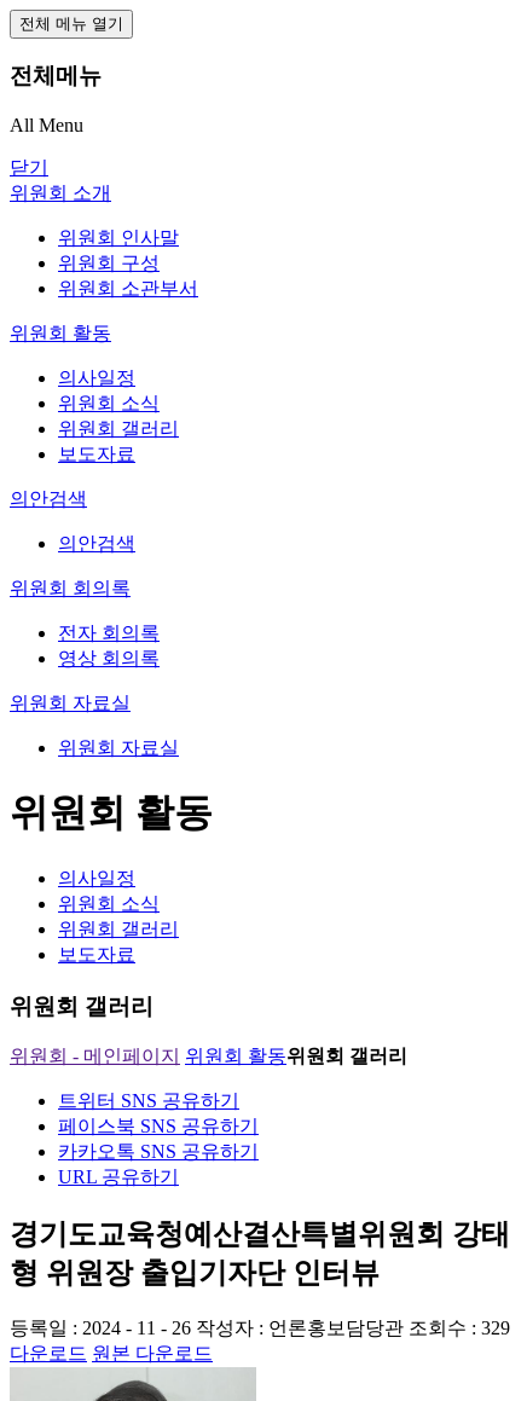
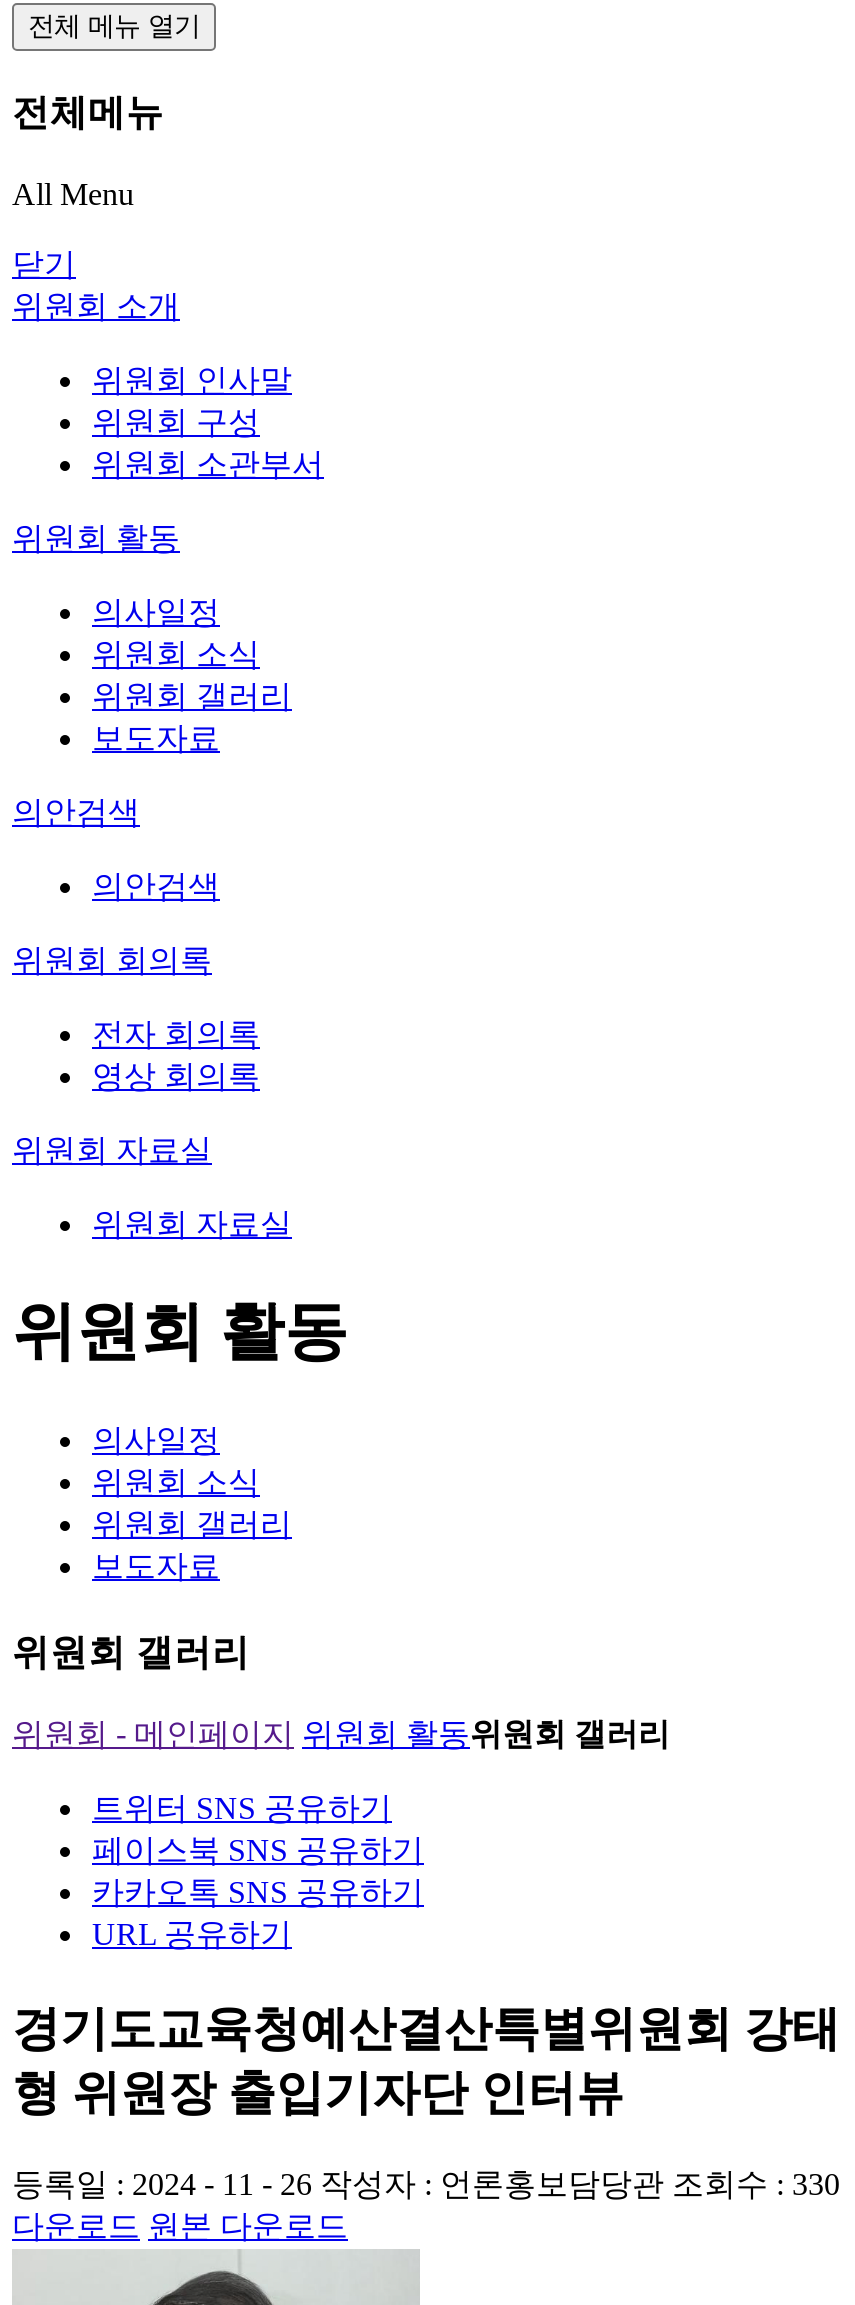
- 등록일 : 2024 - 11 - 26 작성자 : 언론홍보담당관 조회수 : 329
+ 등록일 : 2024 - 11 - 26 작성자 : 언론홍보담당관 조회수 : 330
